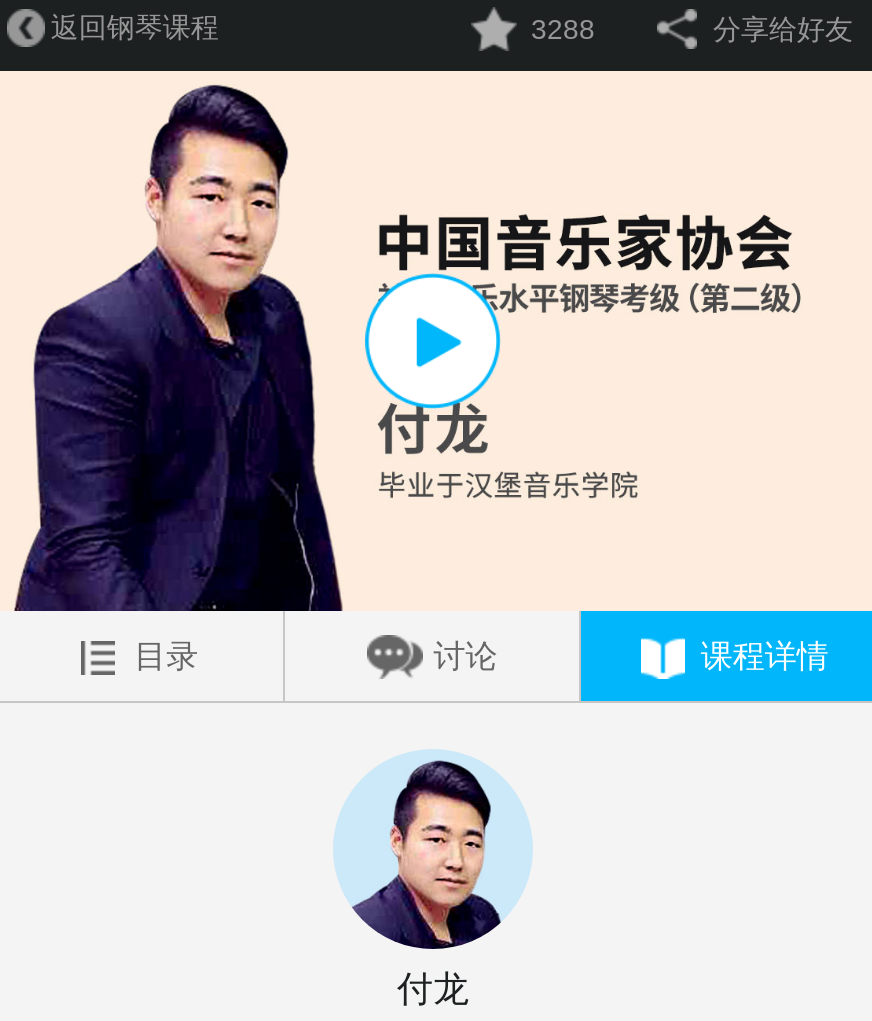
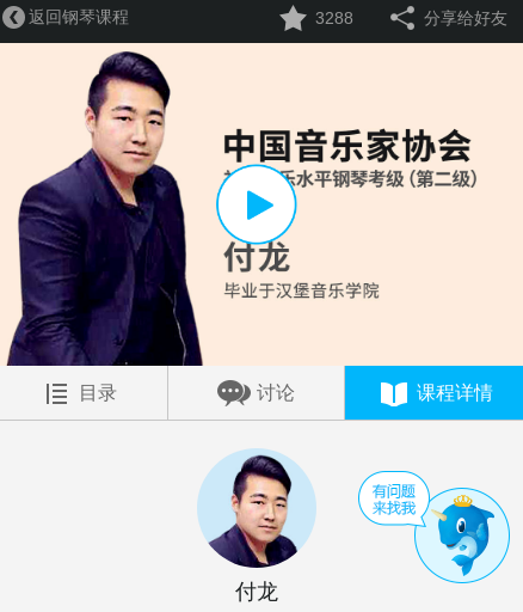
+ [image]
